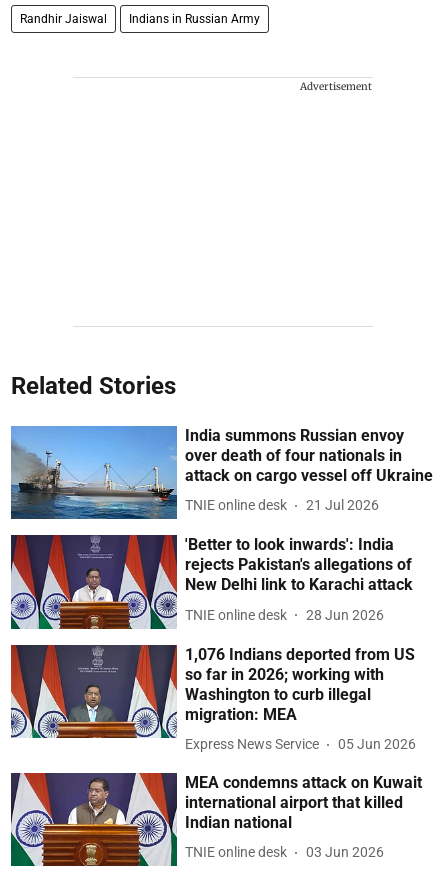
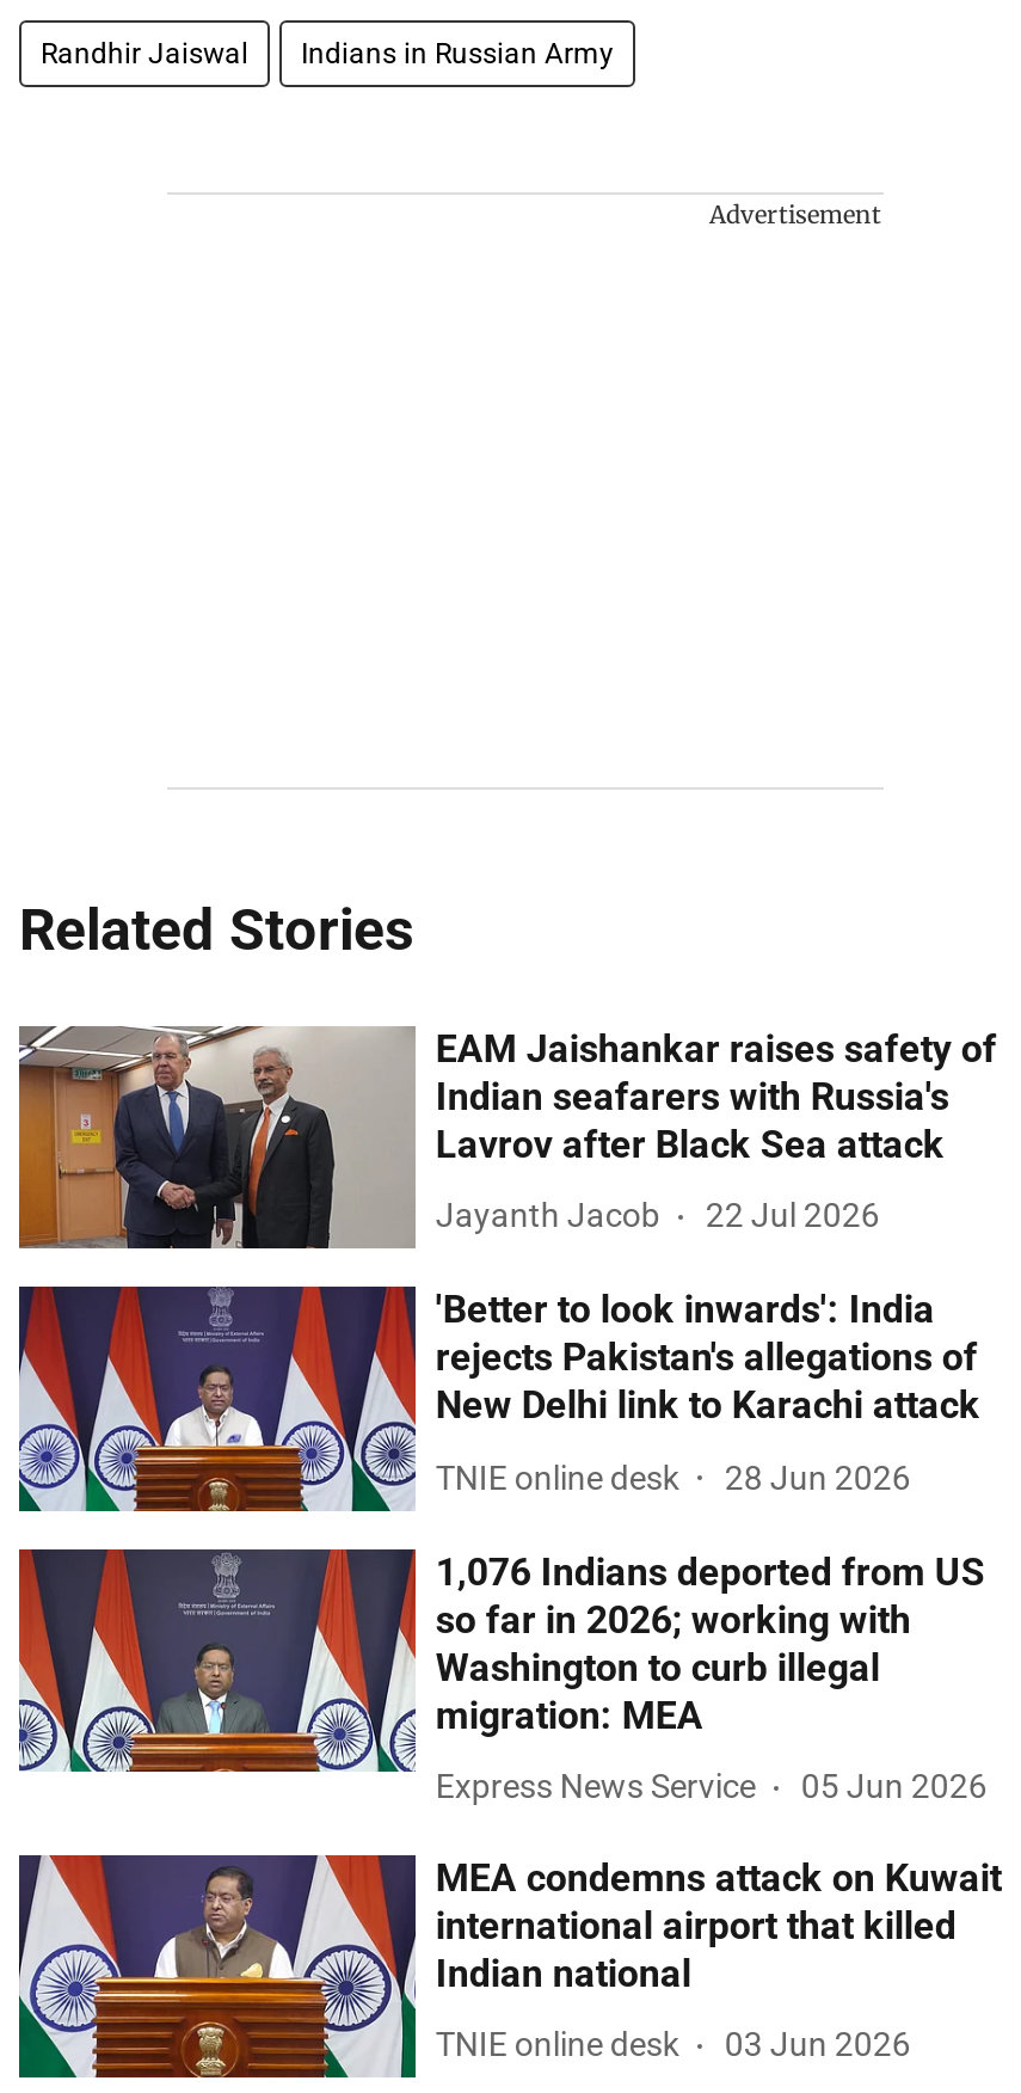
- [image]
- India summons Russian envoy
- over death of four nationals in
- attack on cargo vessel off Ukraine
+ [image]
+ EAM Jaishankar raises safety of
+ Indian seafarers with Russia's
+ Lavrov after Black Sea attack

- TNIE online desk
- 21 Jul 2026
+ Jayanth Jacob
+ 22 Jul 2026
